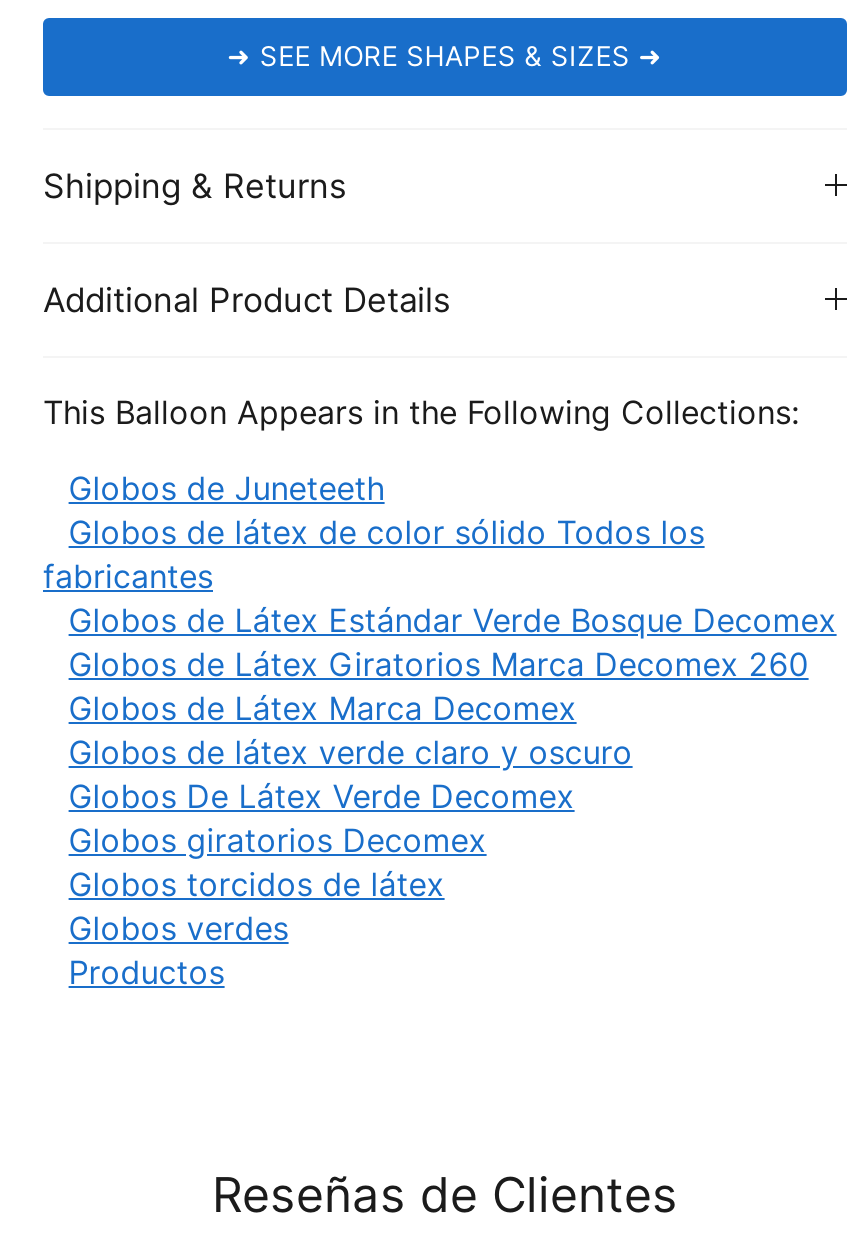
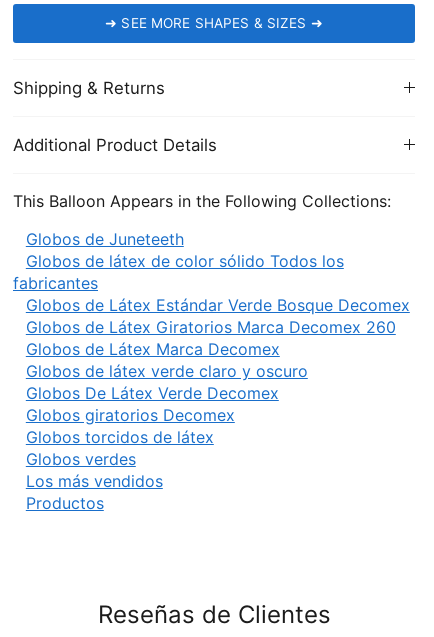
+ Los más vendidos
